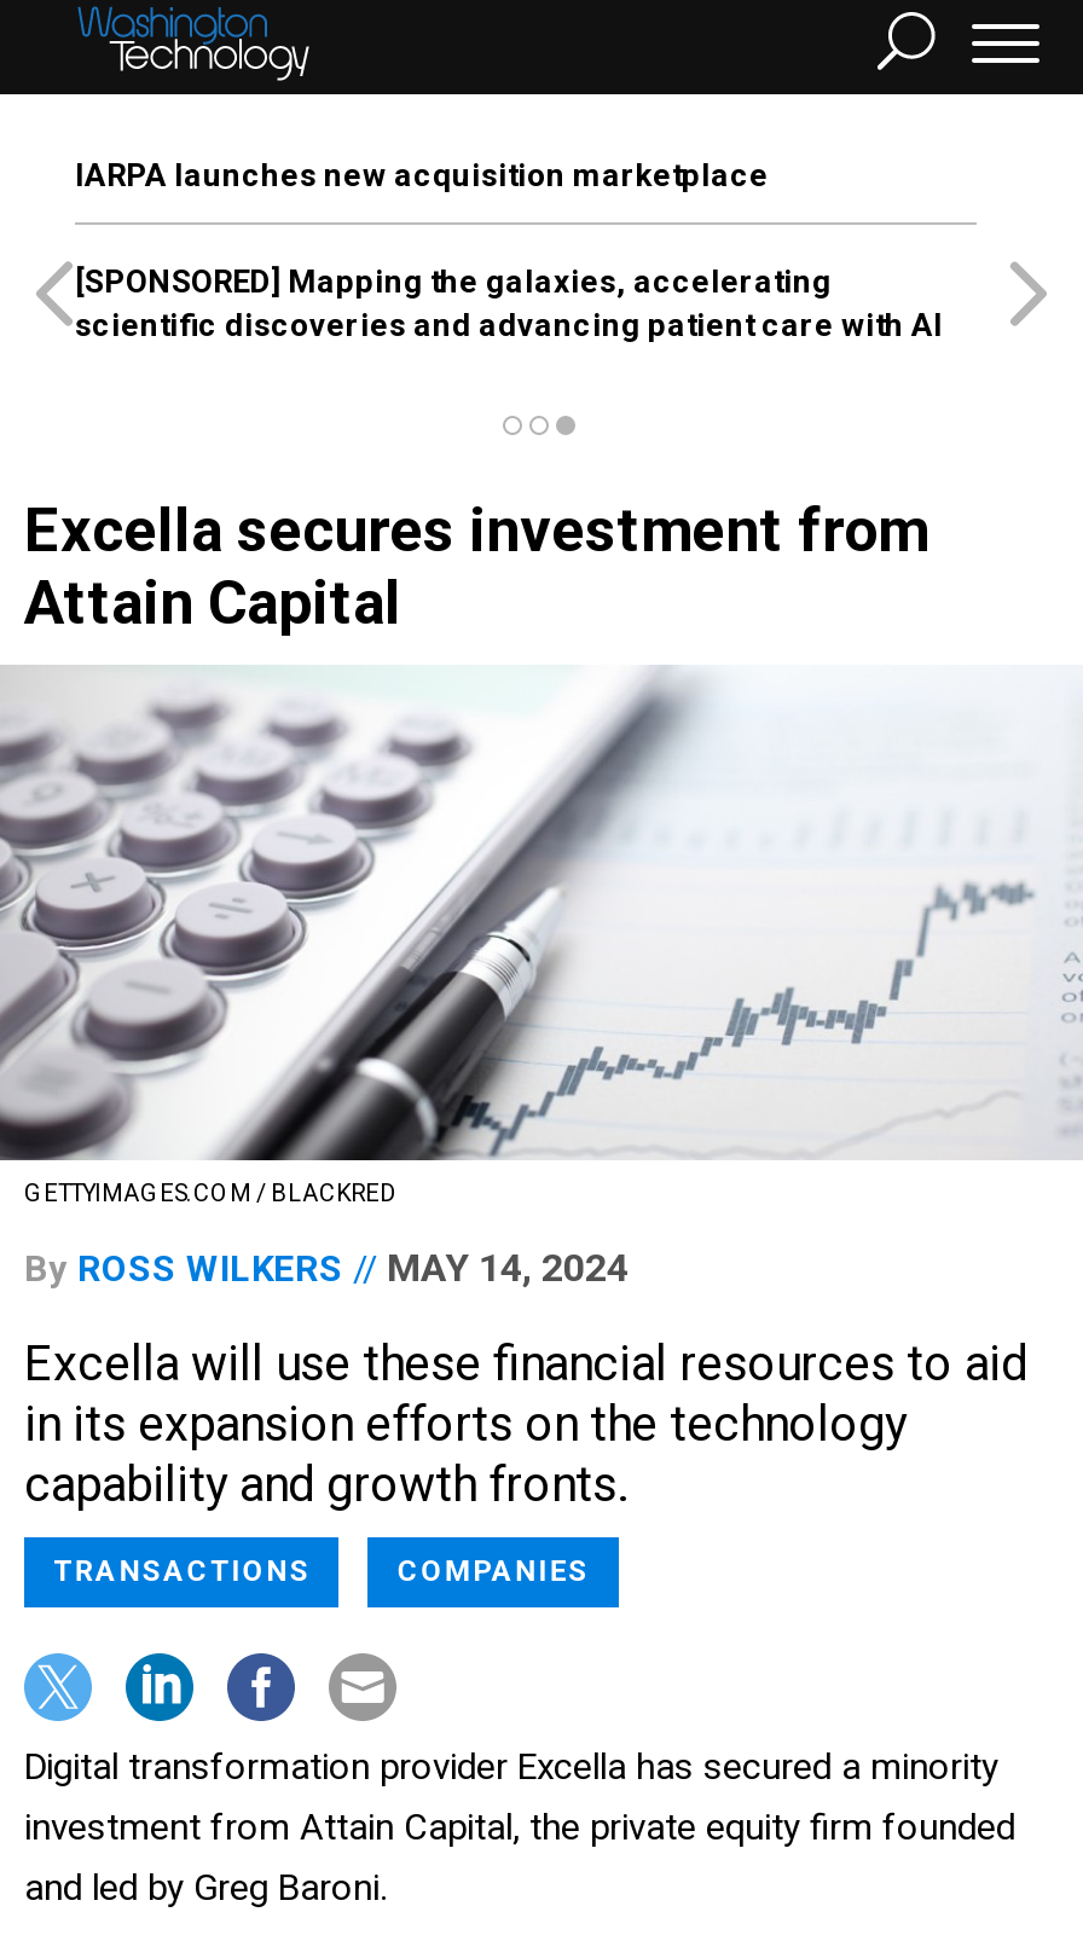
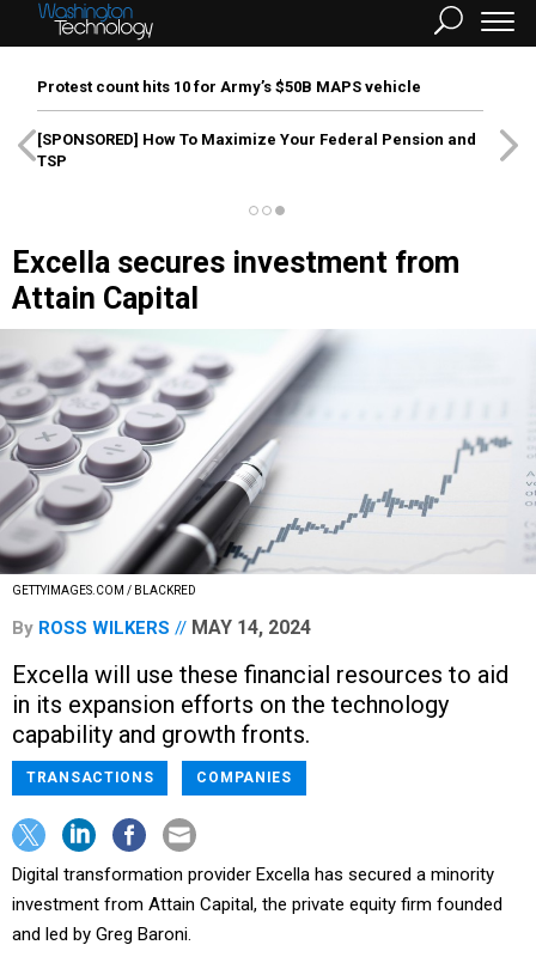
- IARPA launches new acquisition marketplace
+ Protest count hits 10 for Army’s $50B MAPS vehicle

- [SPONSORED] Mapping the galaxies, accelerating
- scientific discoveries and advancing patient care with AI
+ [SPONSORED] How To Maximize Your Federal Pension and
+ TSP
